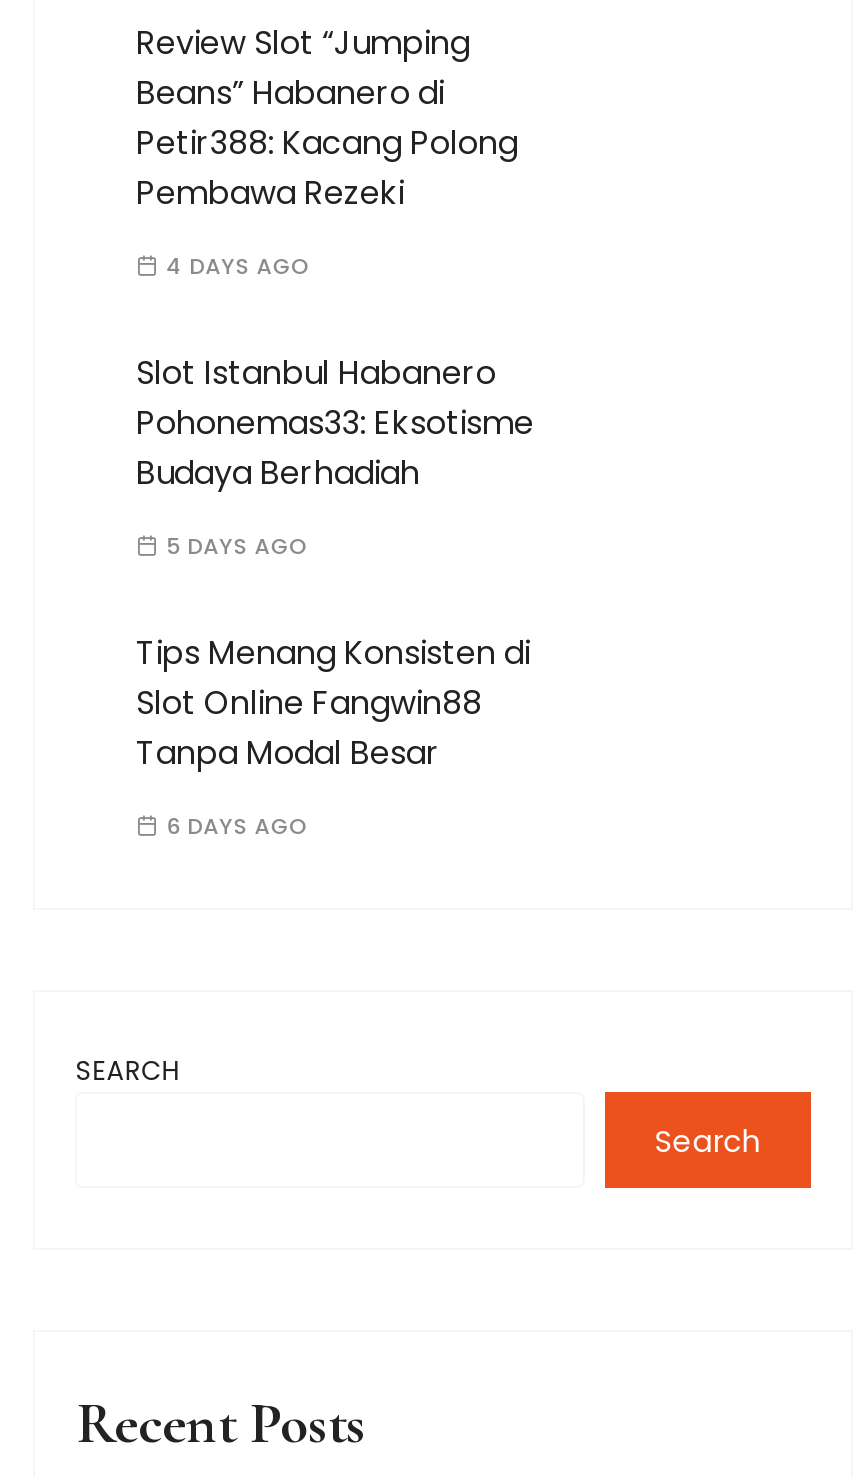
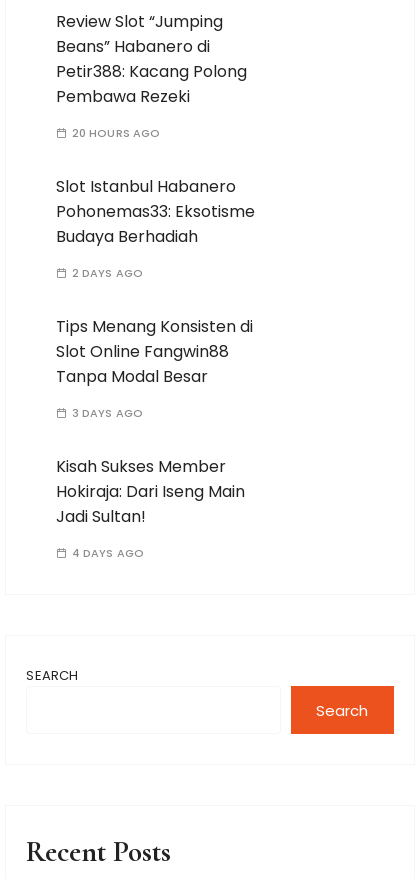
- 4 DAYS AGO
+ 20 HOURS AGO

- 5 DAYS AGO
+ 2 DAYS AGO

- 6 DAYS AGO
+ 3 DAYS AGO
+ Kisah Sukses Member
+ Hokiraja: Dari Iseng Main
+ Jadi Sultan!
+ 4 DAYS AGO
